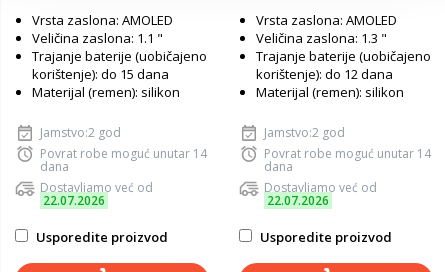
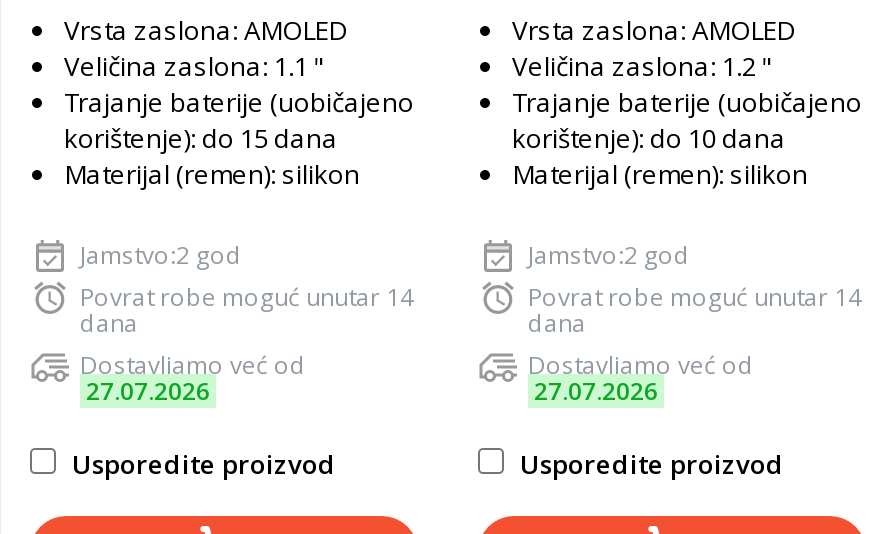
- Veličina zaslona: 1.3 "
+ Veličina zaslona: 1.2 "

- korištenje): do 12 dana
+ korištenje): do 10 dana

- 22.07.2026
+ 27.07.2026

- 22.07.2026
+ 27.07.2026
